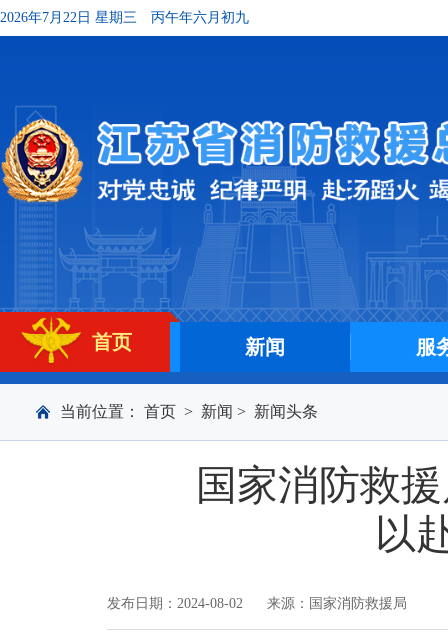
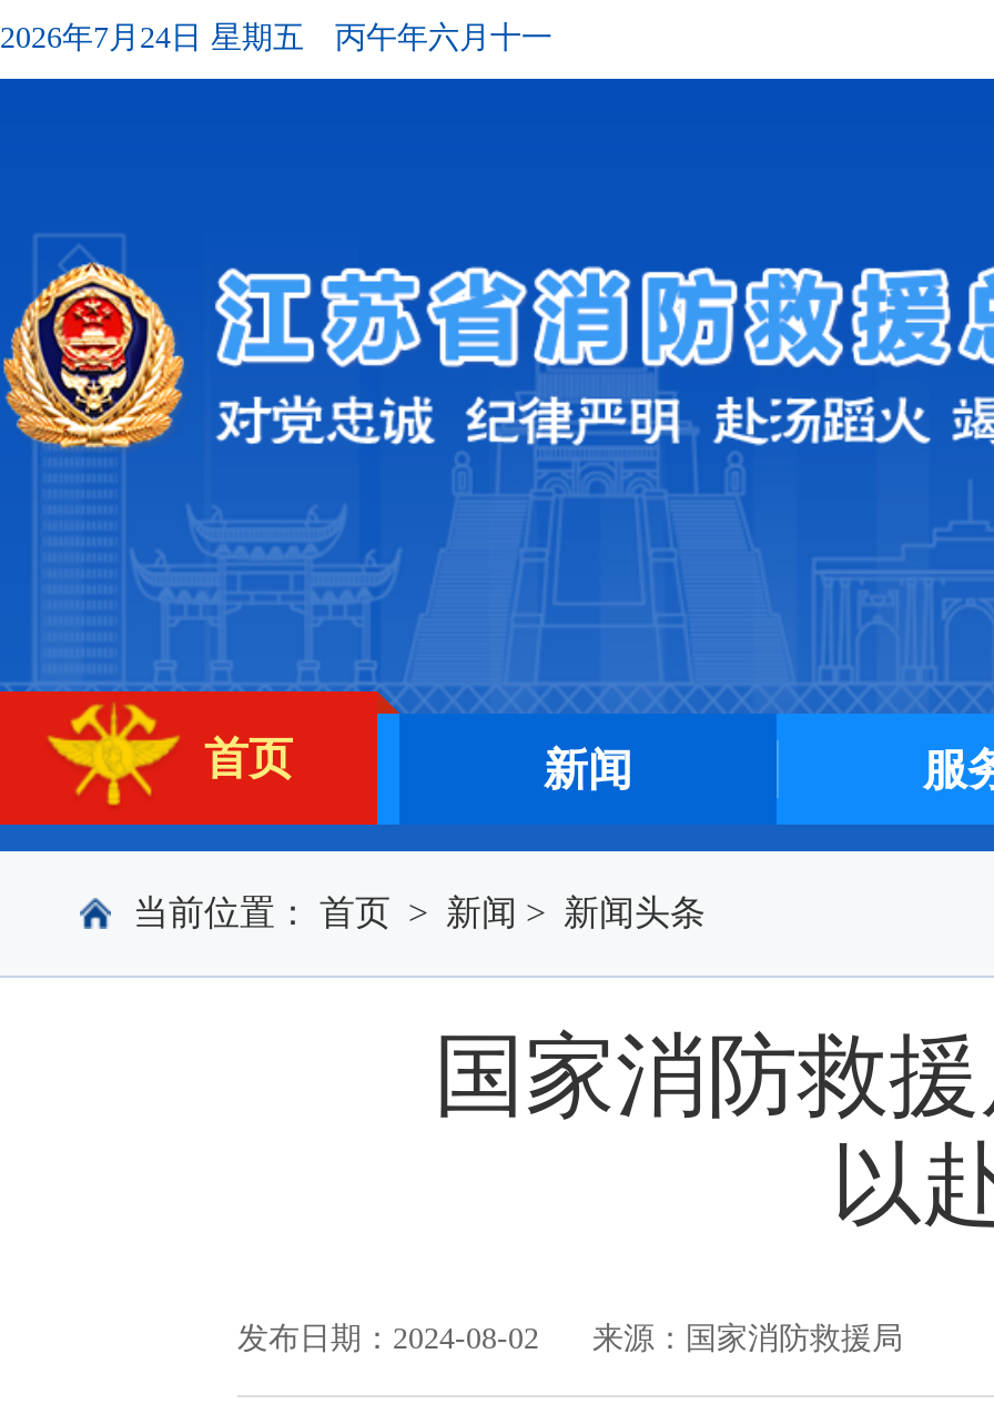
- 2026年7月22日 星期三
+ 2026年7月24日 星期五

- 丙午年六月初九
+ 丙午年六月十一
